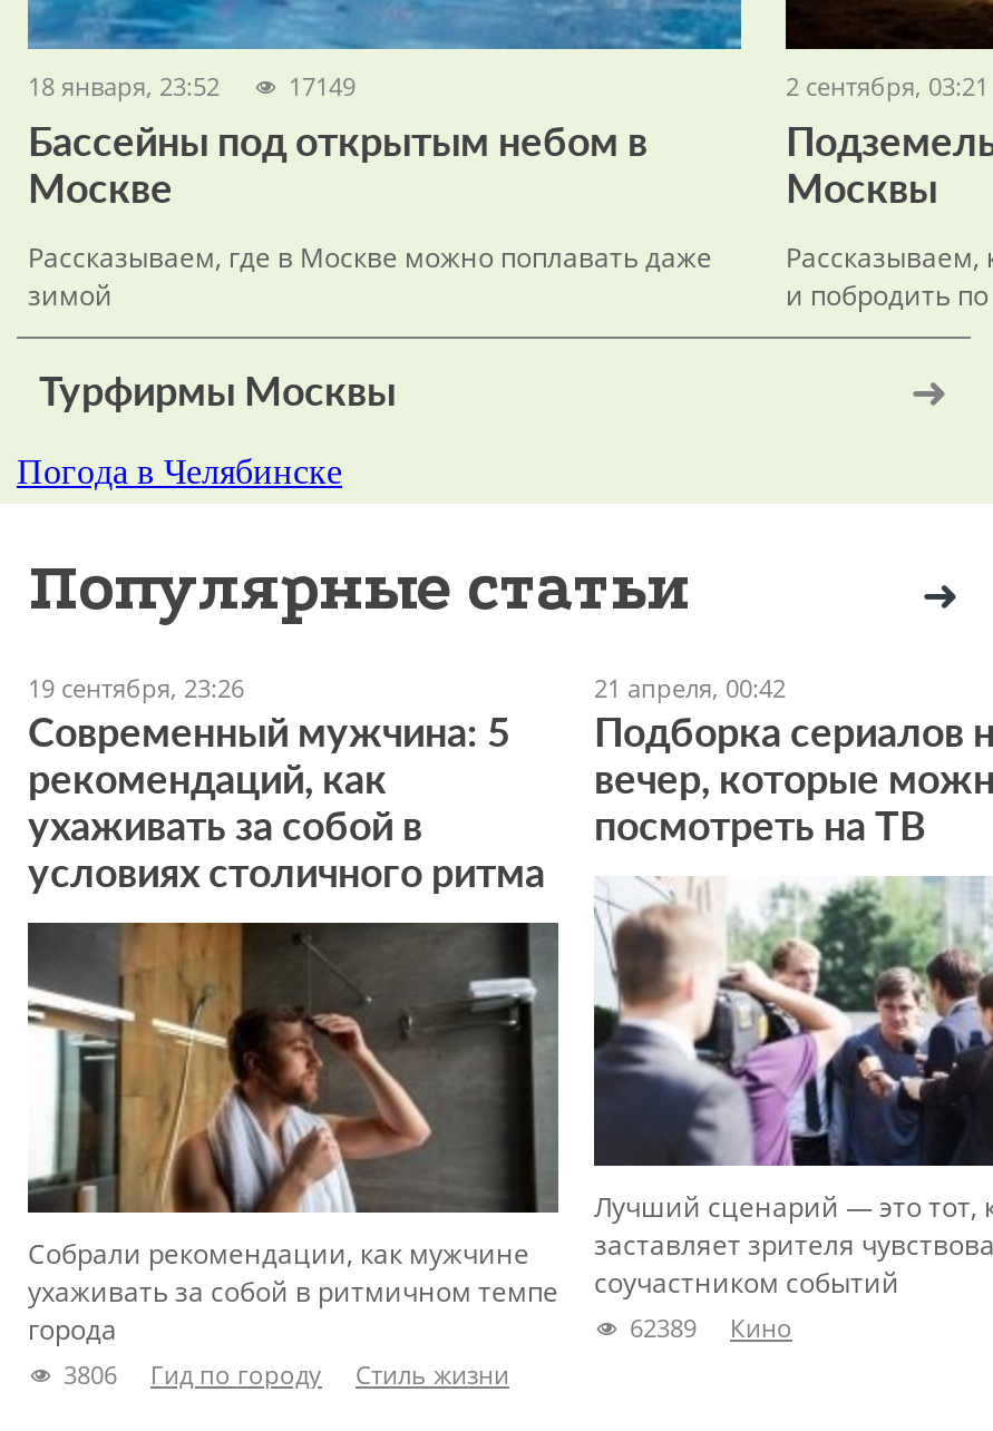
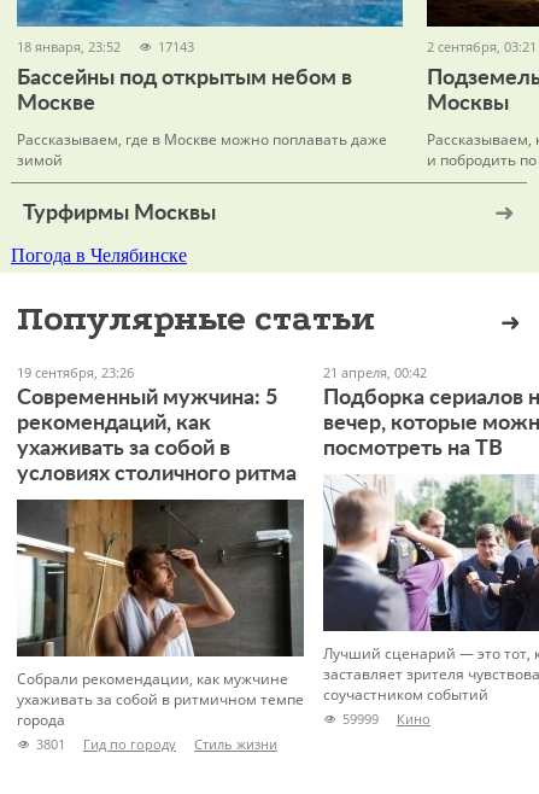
- 17149
+ 17143

- 62389 Кино
+ 59999 Кино

- 3806 Гид по городу Стиль жизни
+ 3801 Гид по городу Стиль жизни
